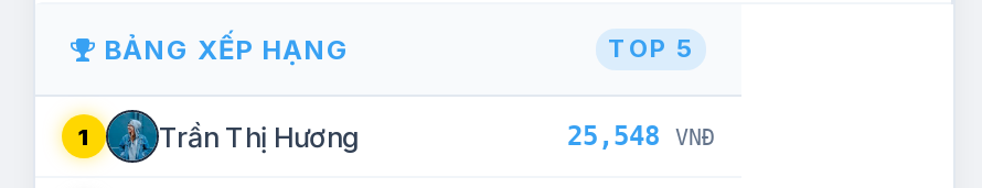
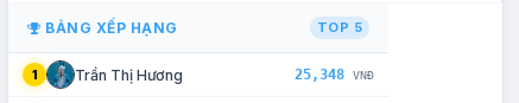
- 25,548 VNĐ
+ 25,348 VNĐ
